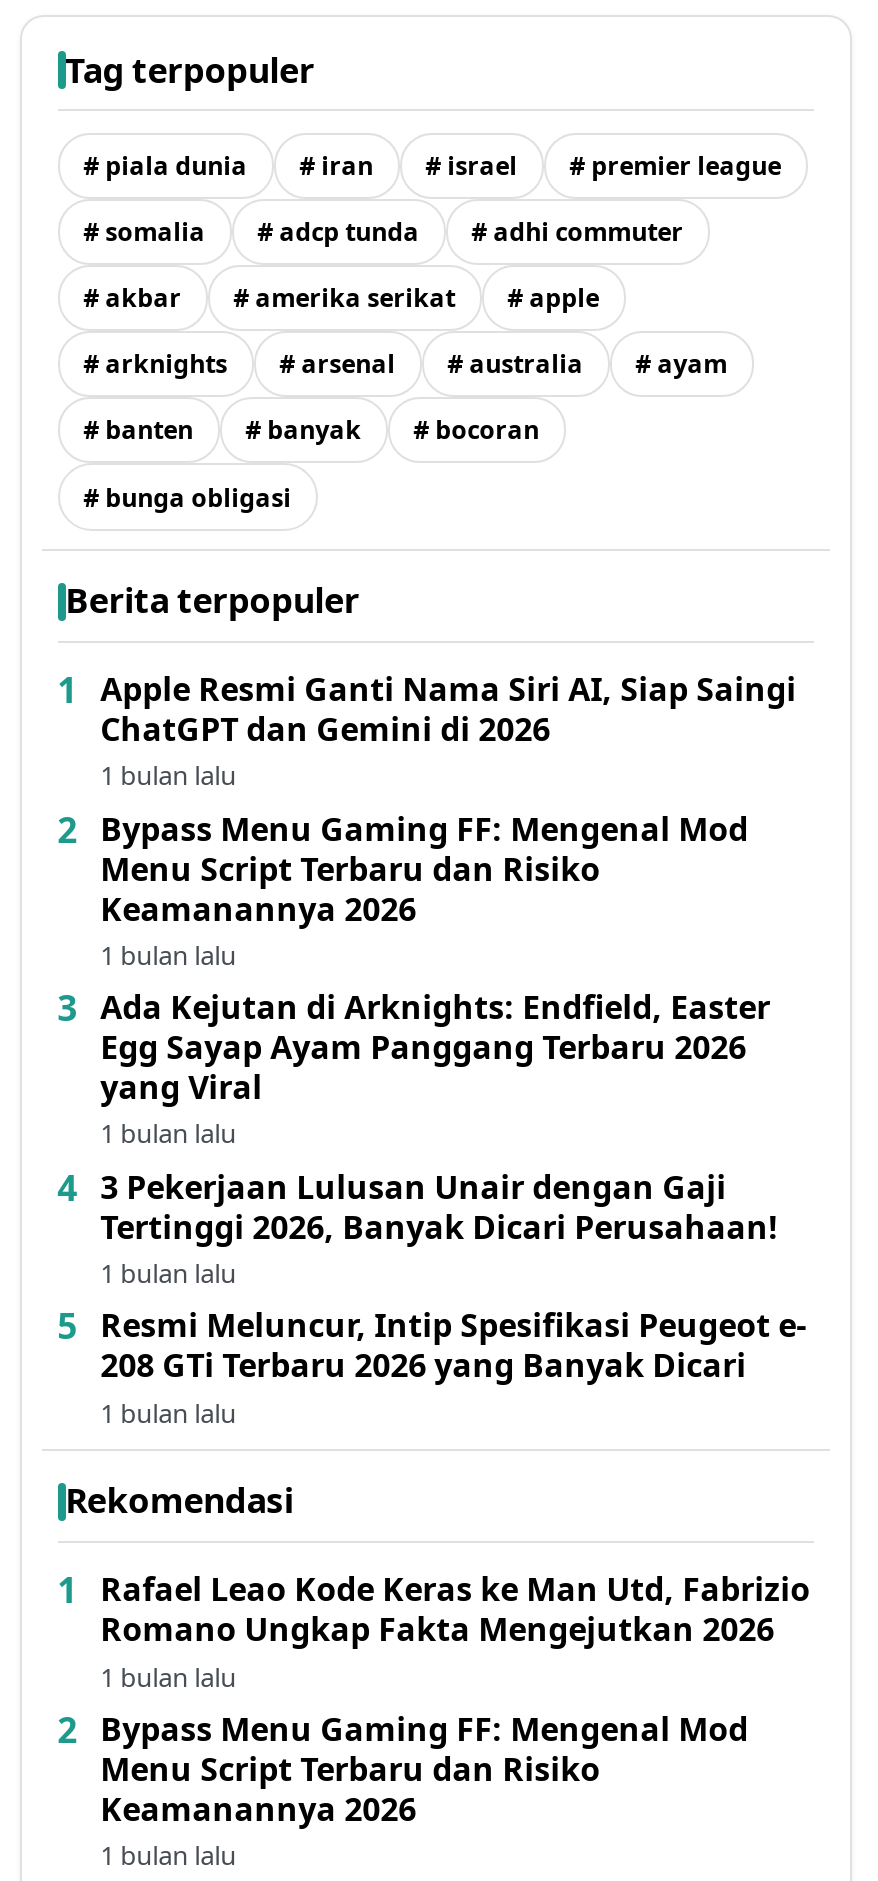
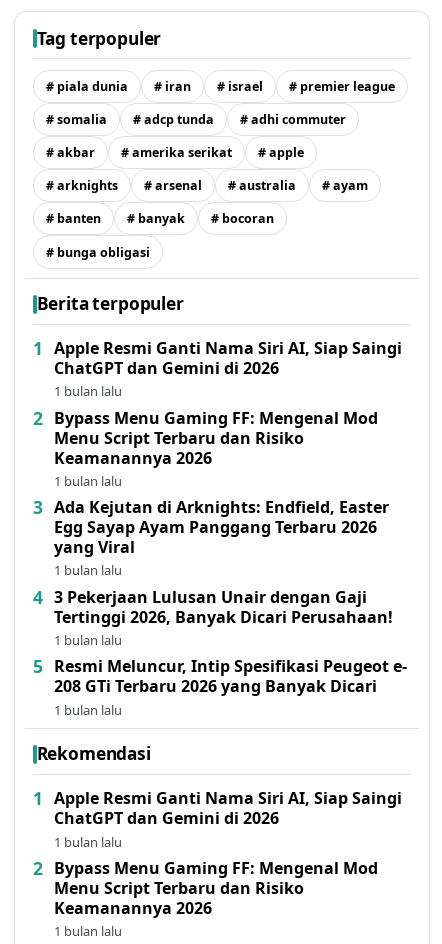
- Rafael Leao Kode Keras ke Man Utd, Fabrizio
- Romano Ungkap Fakta Mengejutkan 2026
+ Apple Resmi Ganti Nama Siri AI, Siap Saingi
+ ChatGPT dan Gemini di 2026
